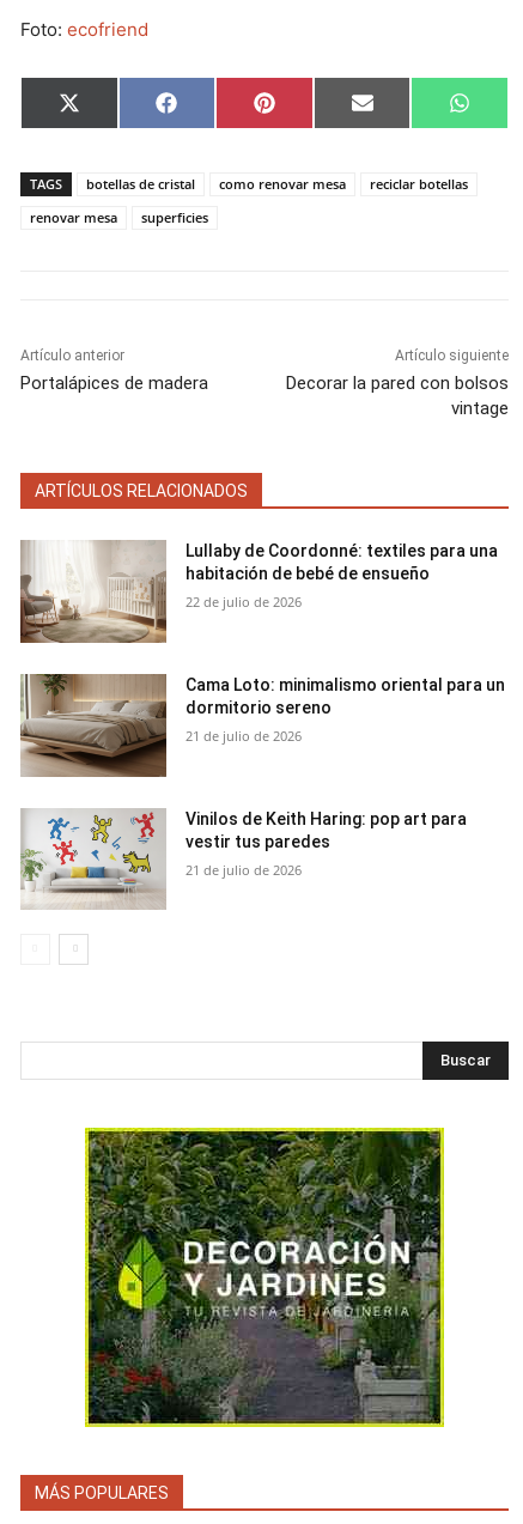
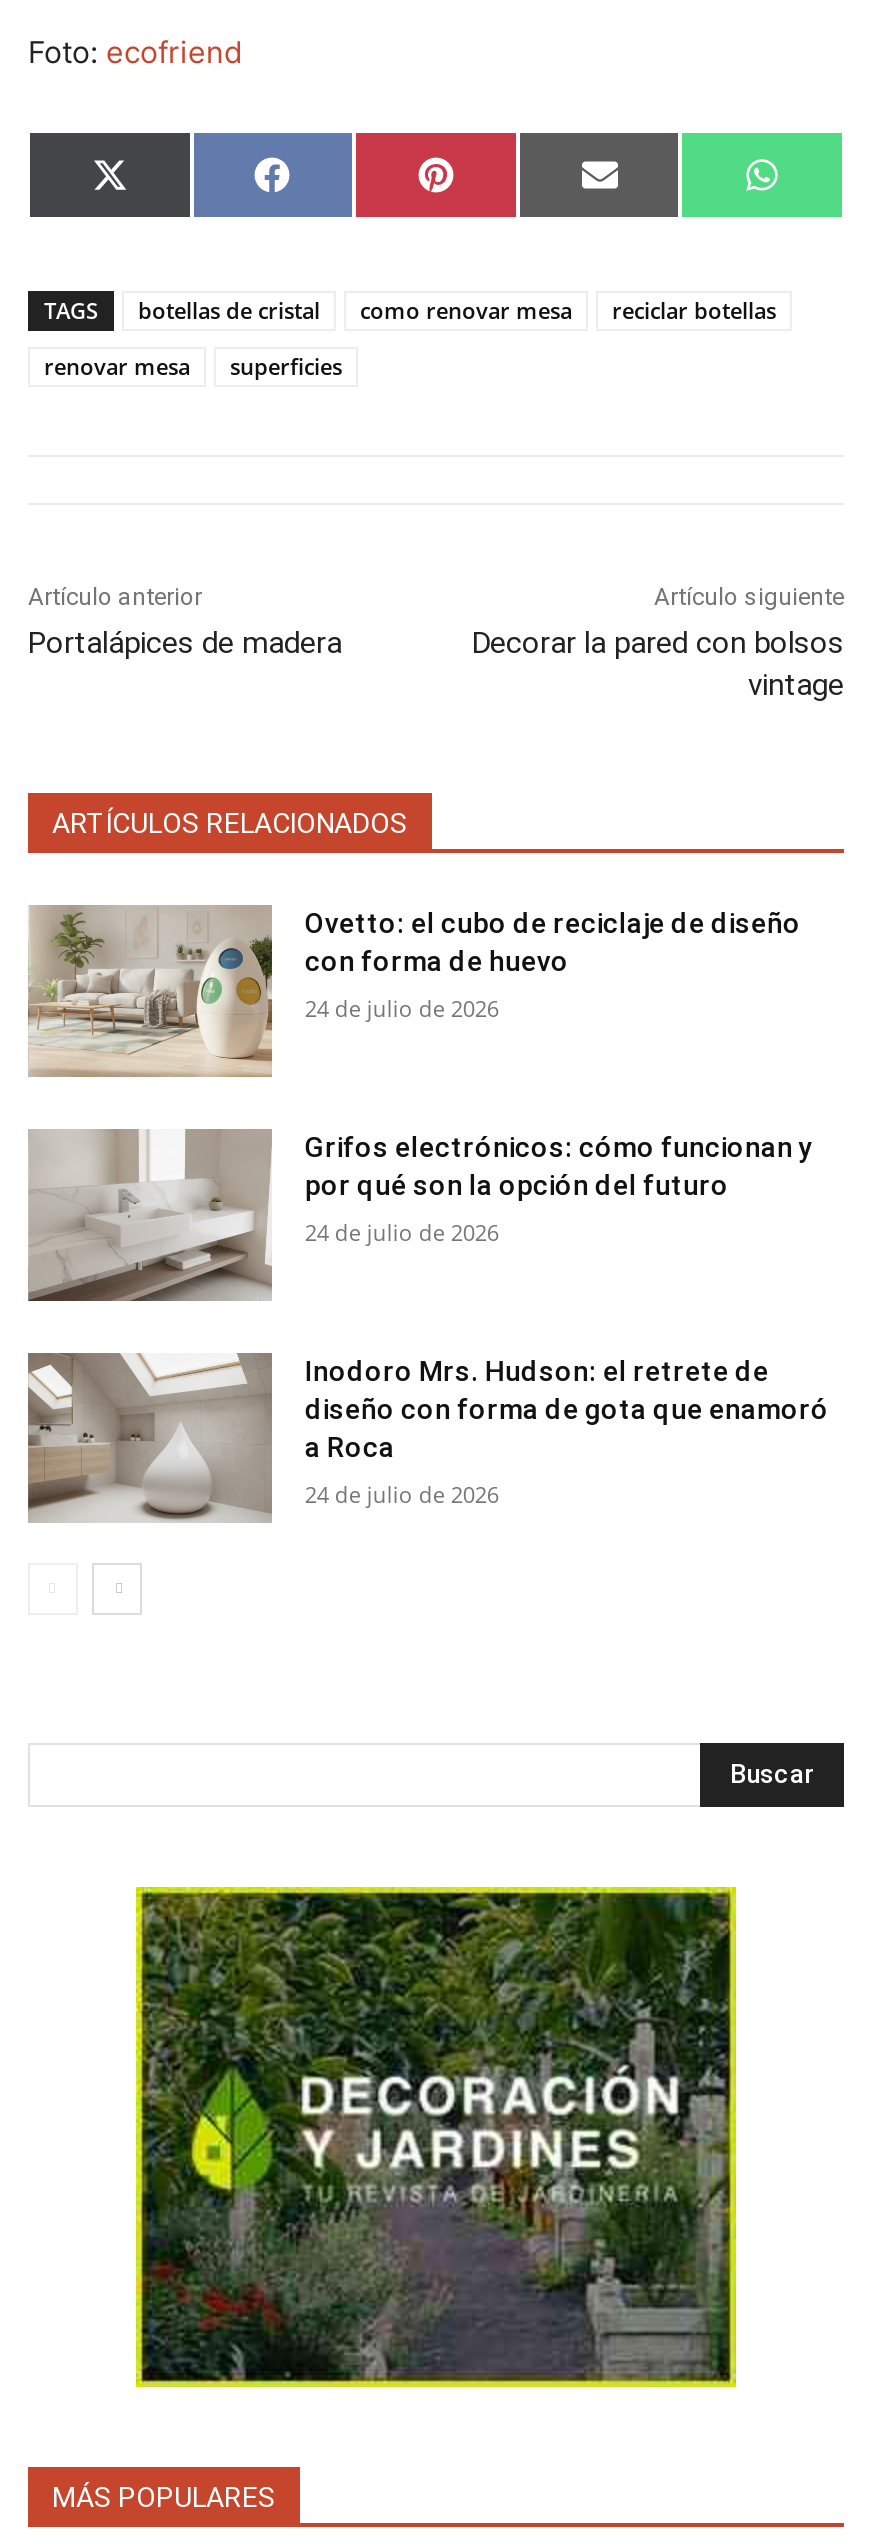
- [image]
- Lullaby de Coordonné: textiles para una
- habitación de bebé de ensueño
+ [image]
+ Ovetto: el cubo de reciclaje de diseño
+ con forma de huevo

- 22 de julio de 2026
+ 24 de julio de 2026

- [image]
- Cama Loto: minimalismo oriental para un
- dormitorio sereno
+ [image]
+ Grifos electrónicos: cómo funcionan y
+ por qué son la opción del futuro

- 21 de julio de 2026
+ 24 de julio de 2026

- [image]
- Vinilos de Keith Haring: pop art para
- vestir tus paredes
+ [image]
+ Inodoro Mrs. Hudson: el retrete de
+ diseño con forma de gota que enamoró
+ a Roca

- 21 de julio de 2026
+ 24 de julio de 2026
